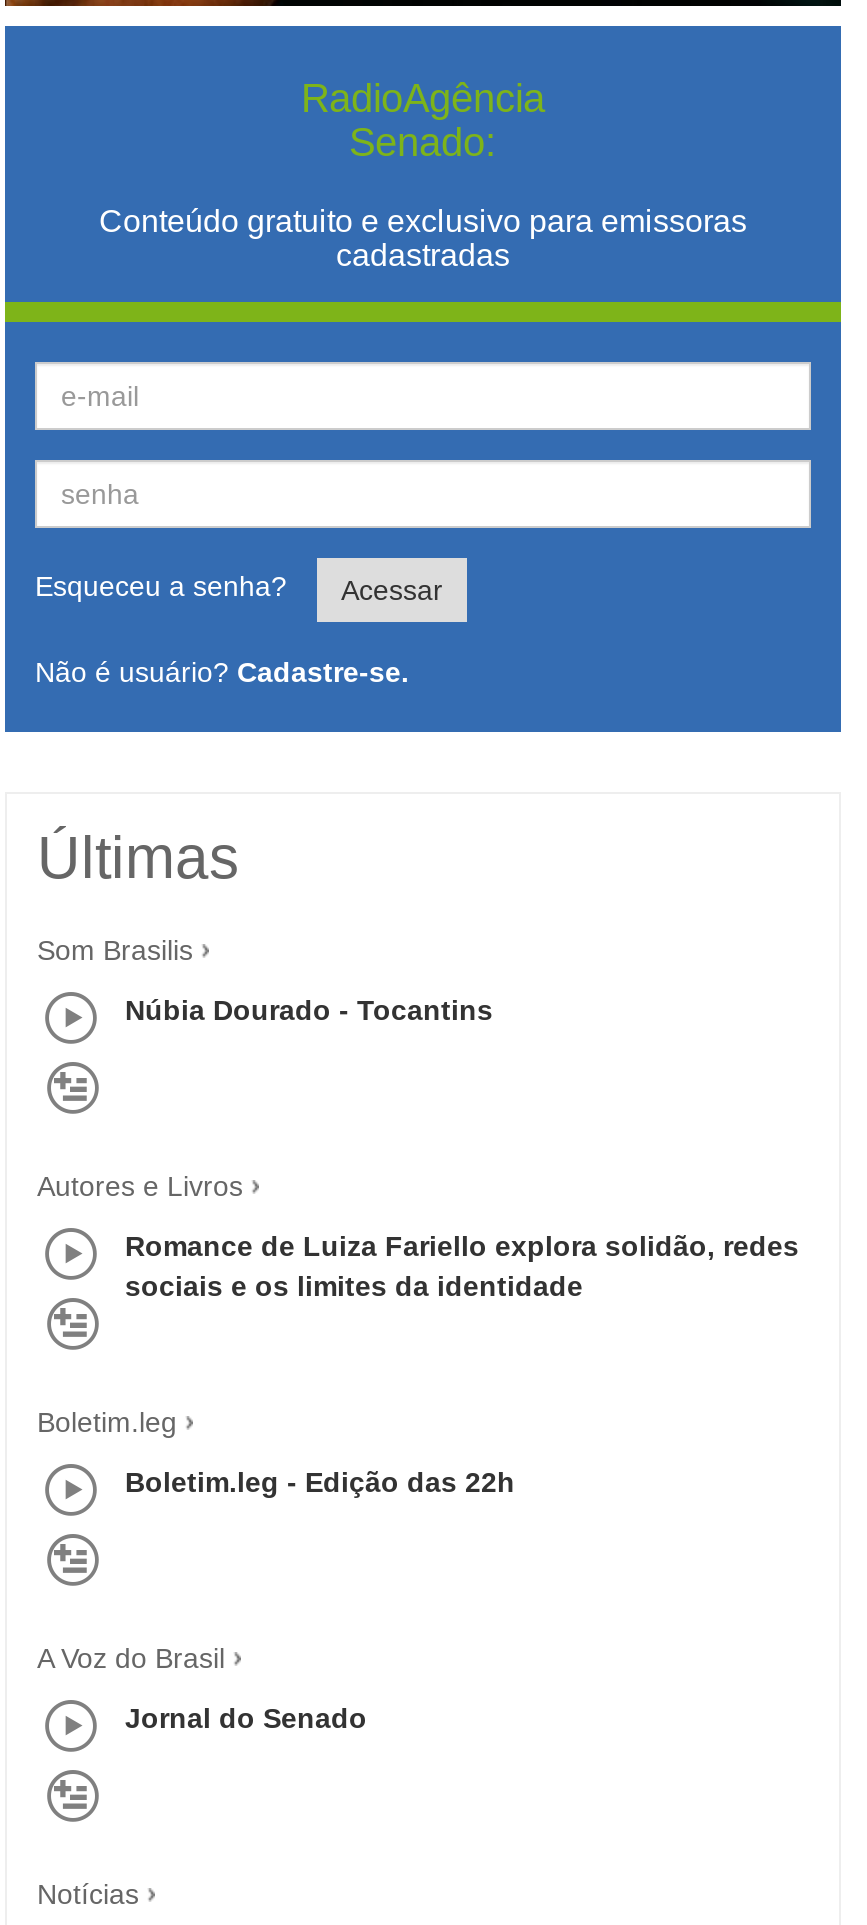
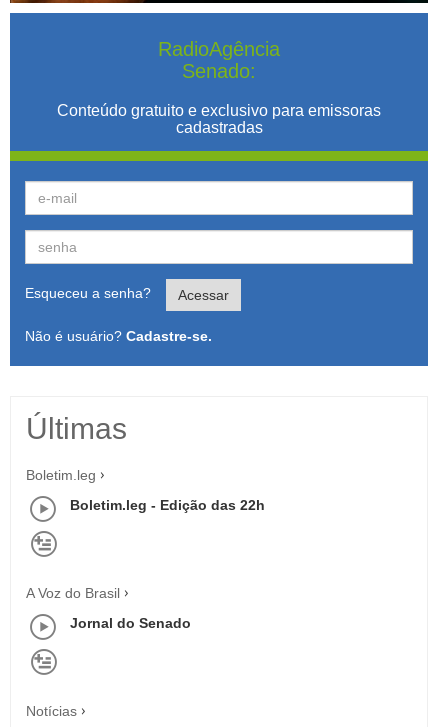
- Som Brasilis
- Núbia Dourado - Tocantins

- Autores e Livros
- Romance de Luiza Fariello explora solidão, redes
- sociais e os limites da identidade
